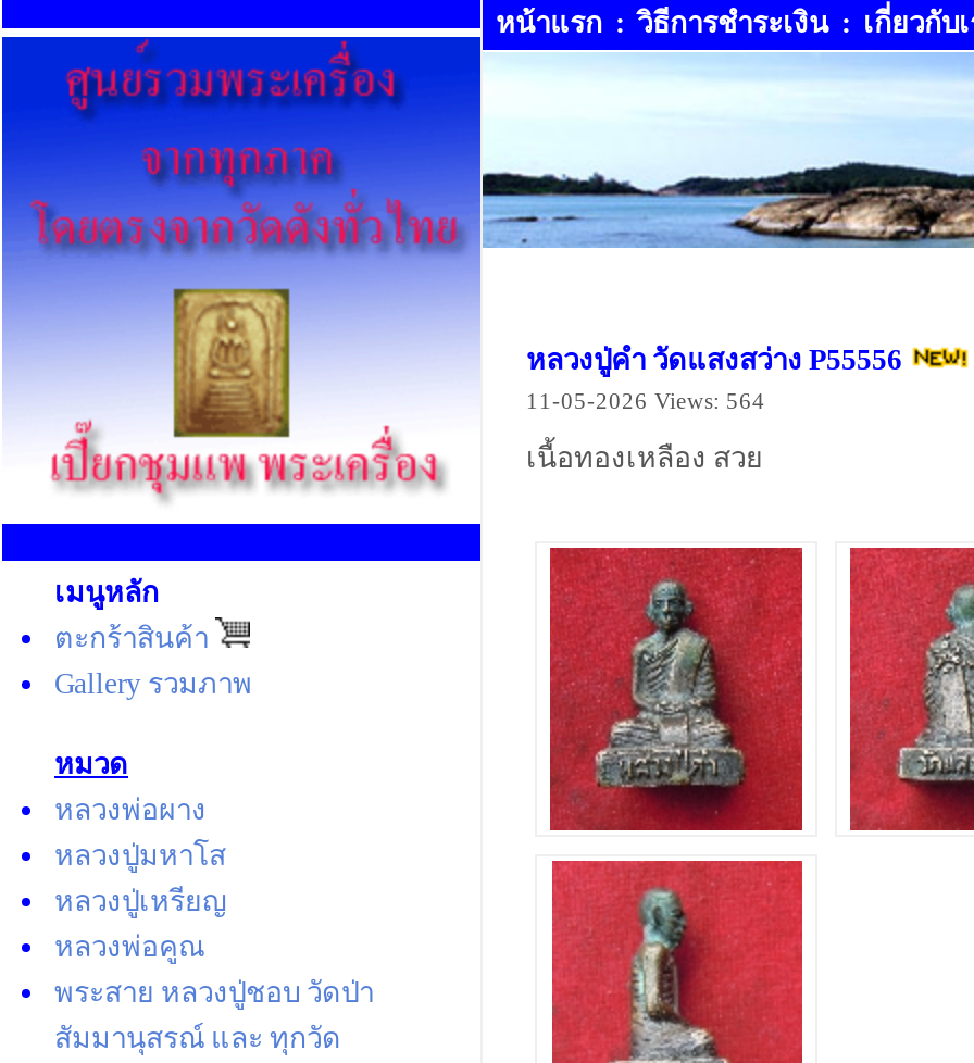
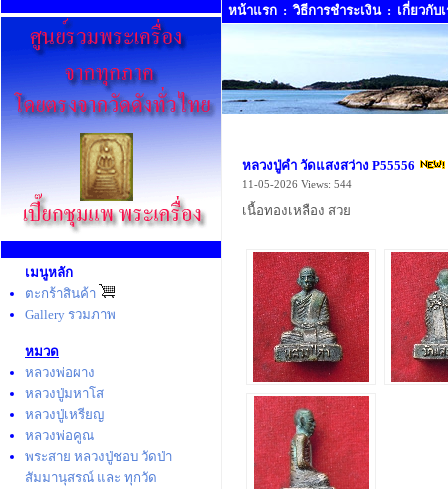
- 11-05-2026 Views: 564
+ 11-05-2026 Views: 544
